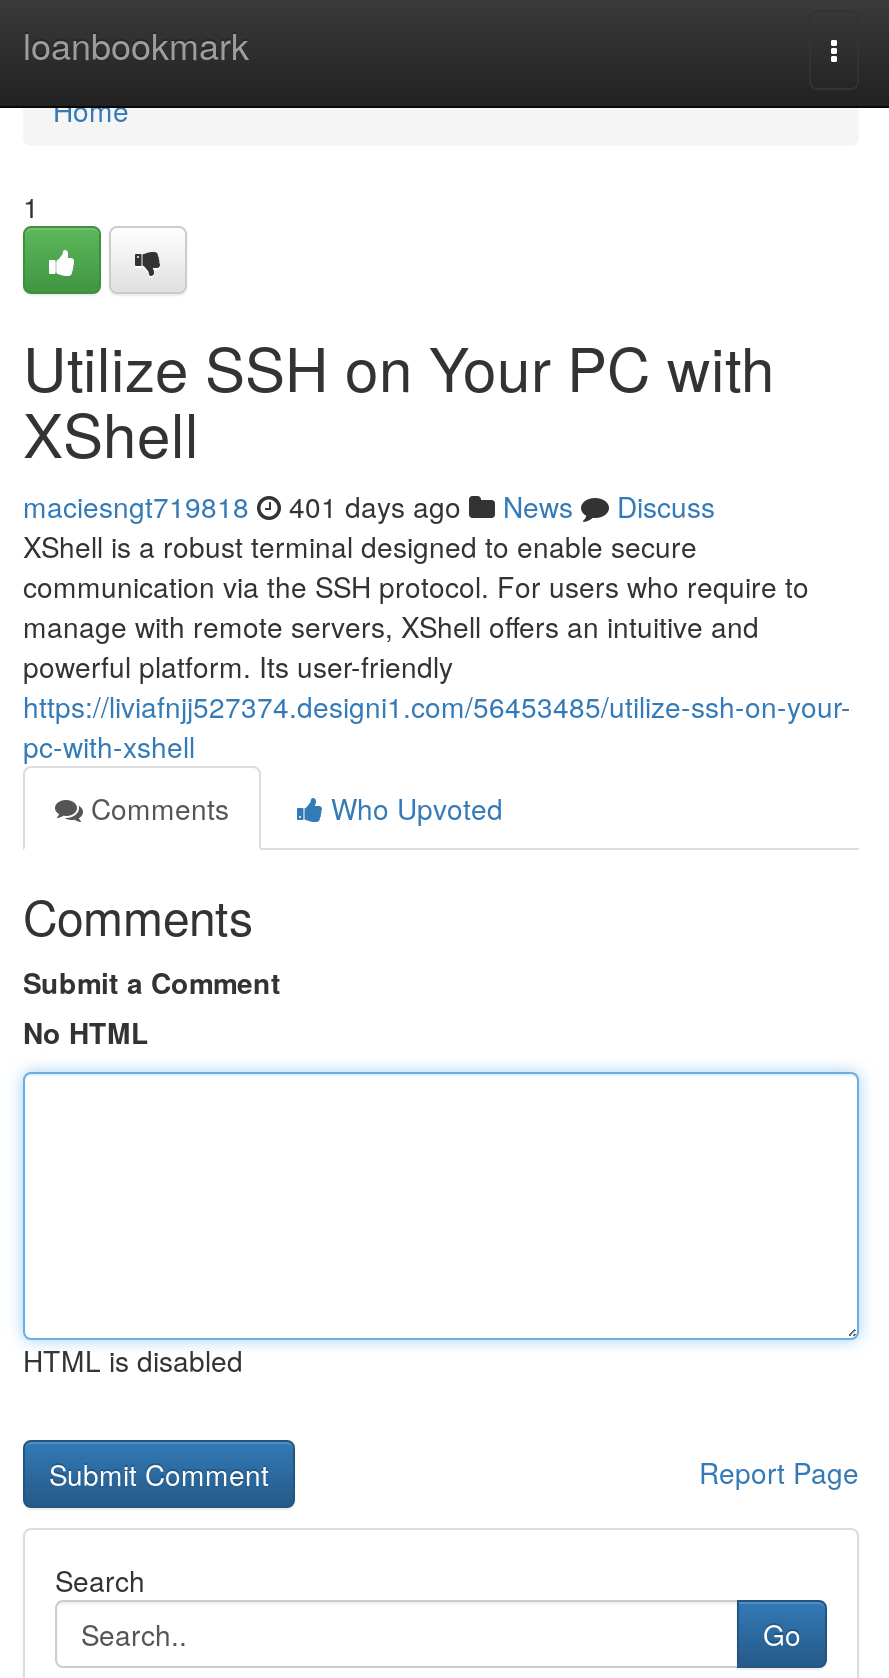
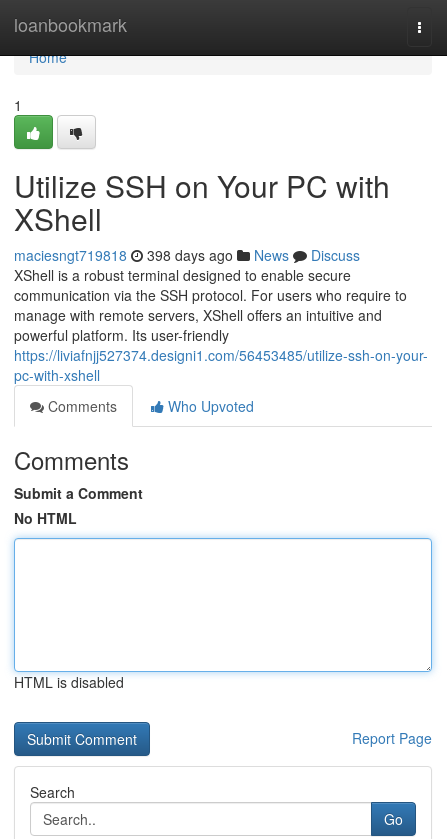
- maciesngt719818 401 days ago News Discuss
+ maciesngt719818 398 days ago News Discuss
